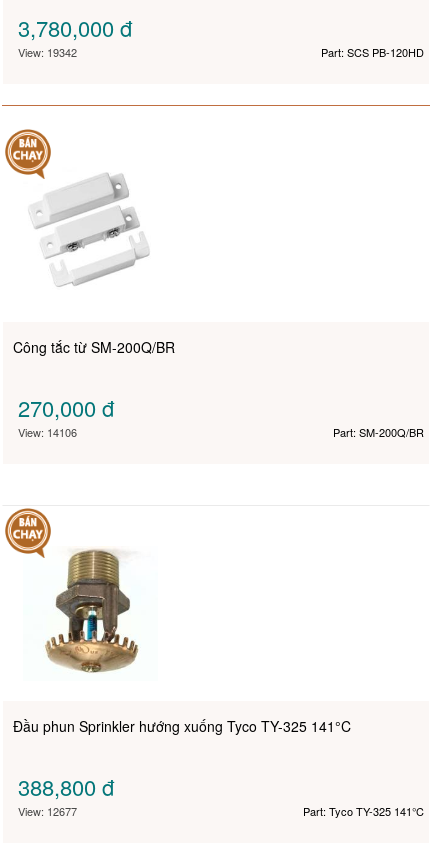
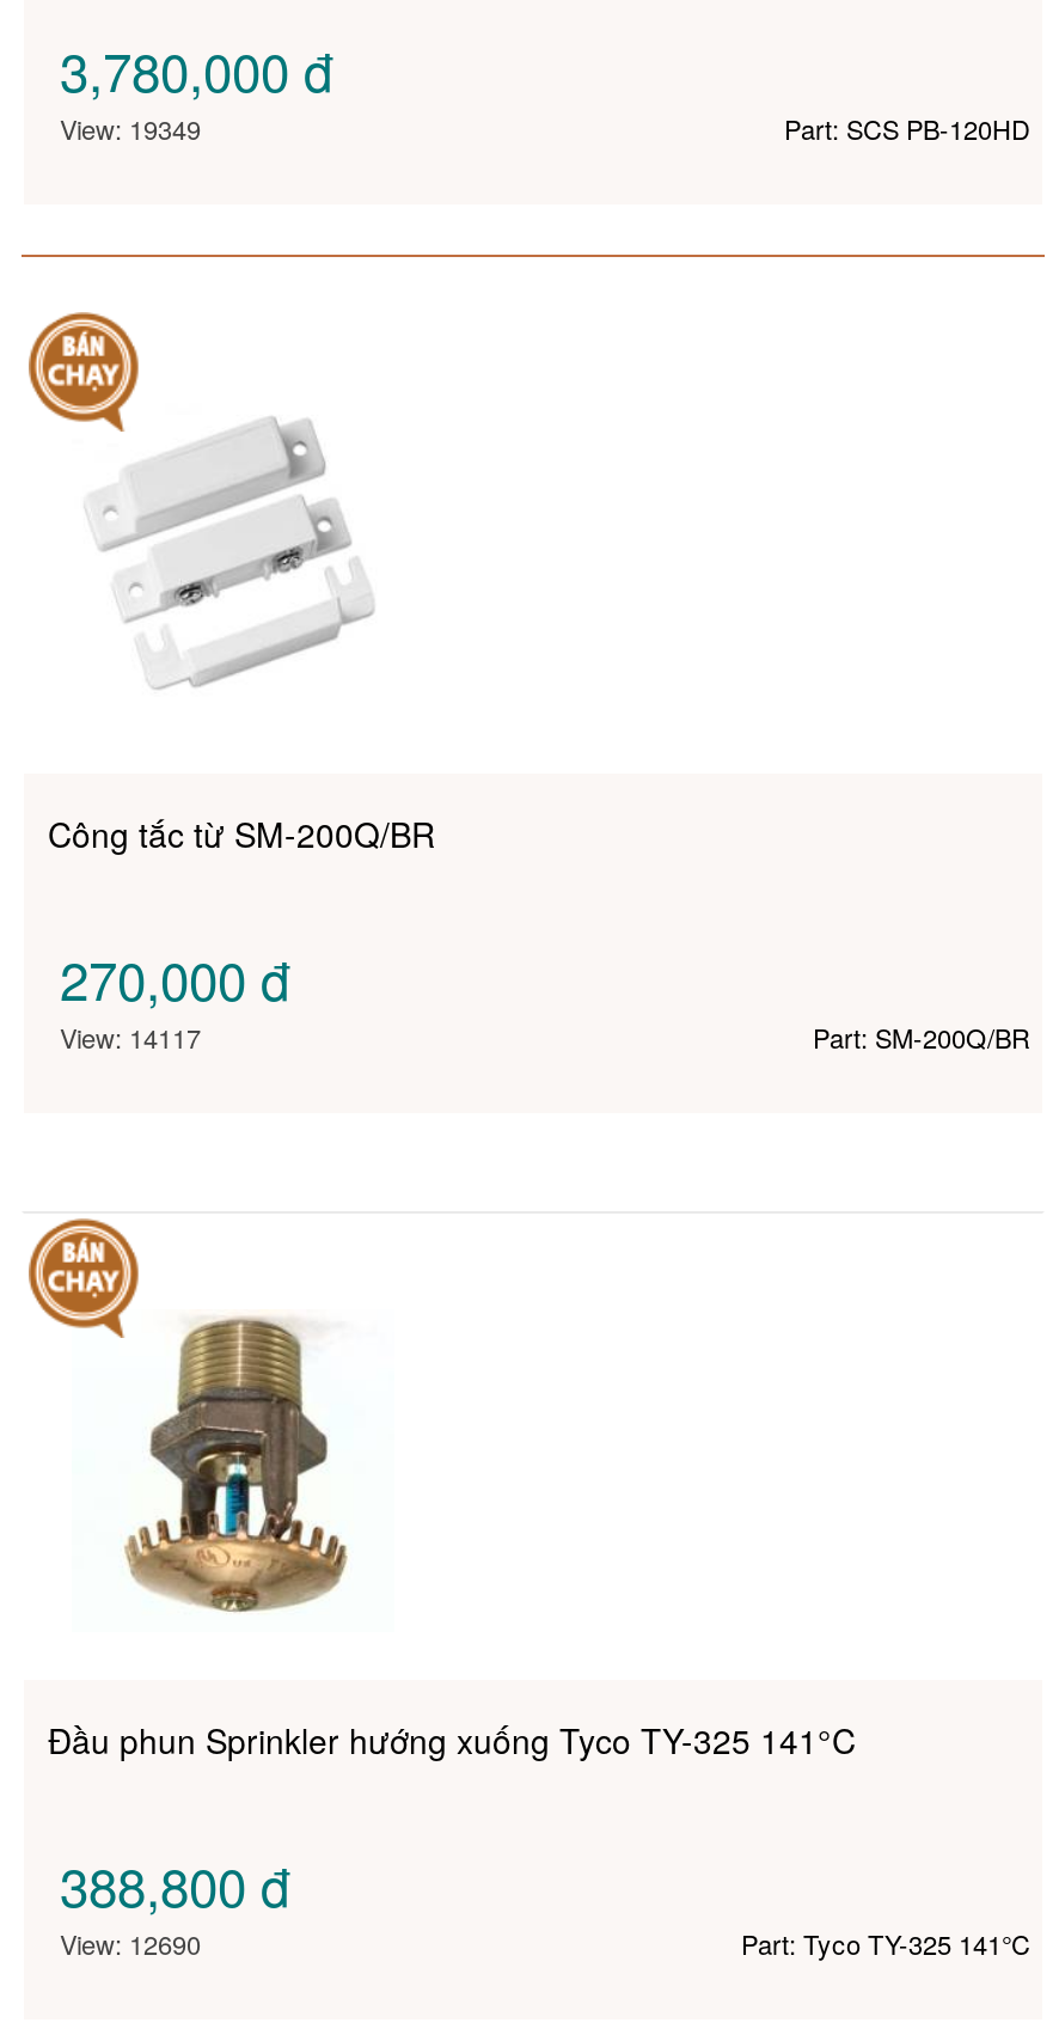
- View: 19342
+ View: 19349

- View: 14106
+ View: 14117

- View: 12677
+ View: 12690
